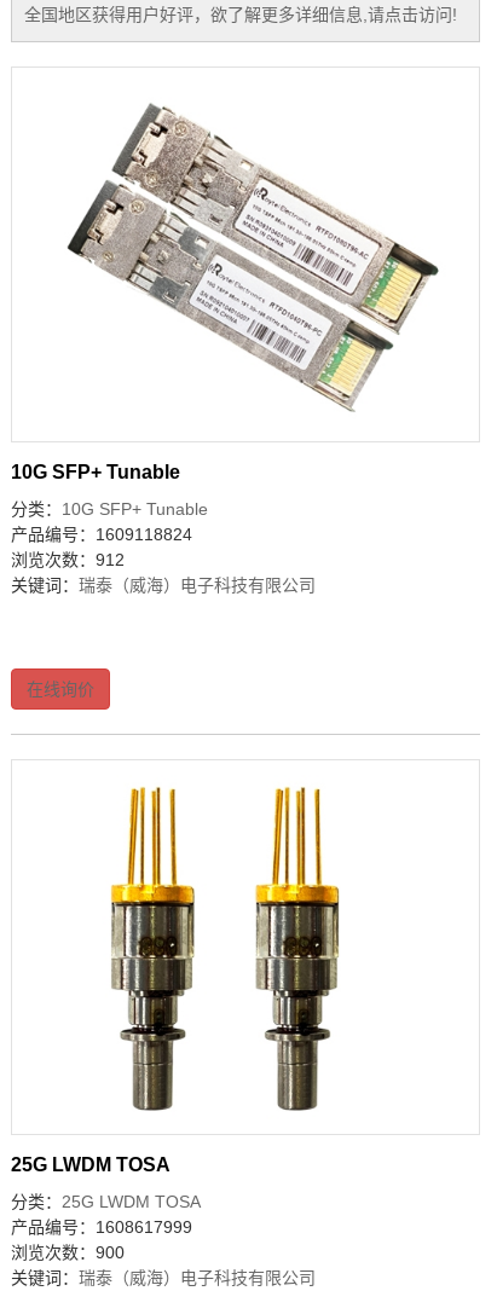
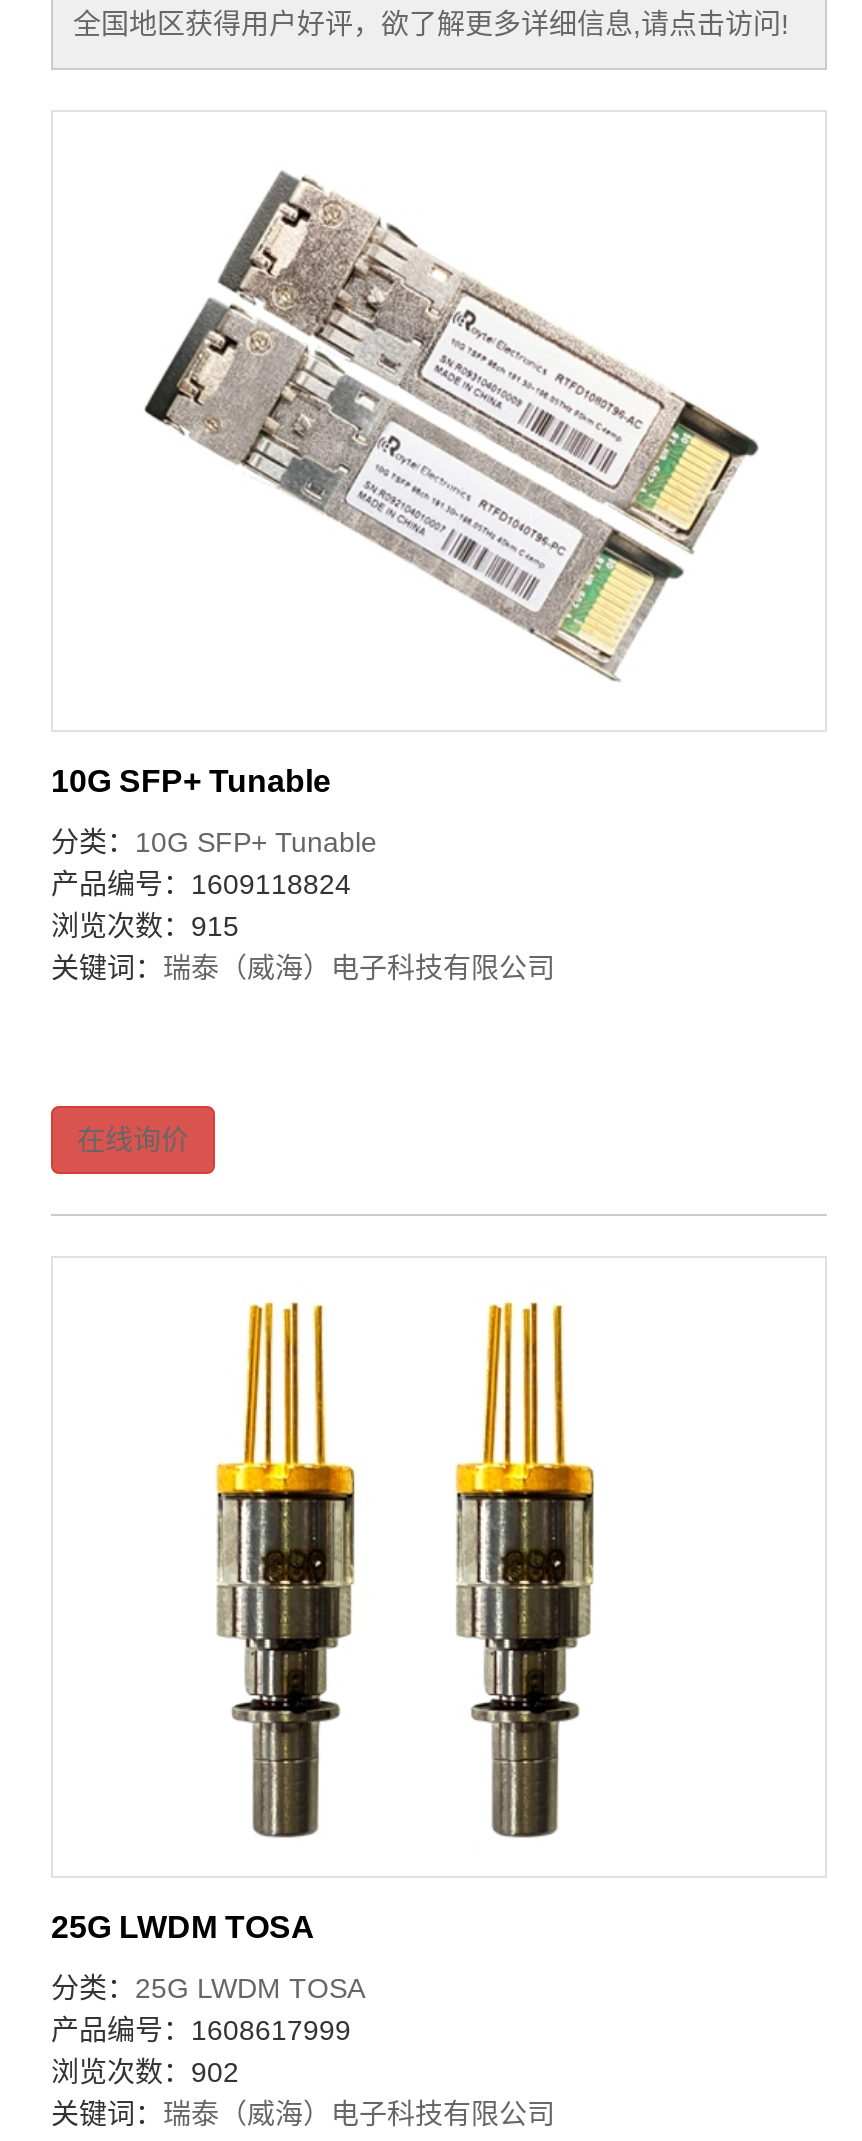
- 浏览次数：912
+ 浏览次数：915

- 浏览次数：900
+ 浏览次数：902
